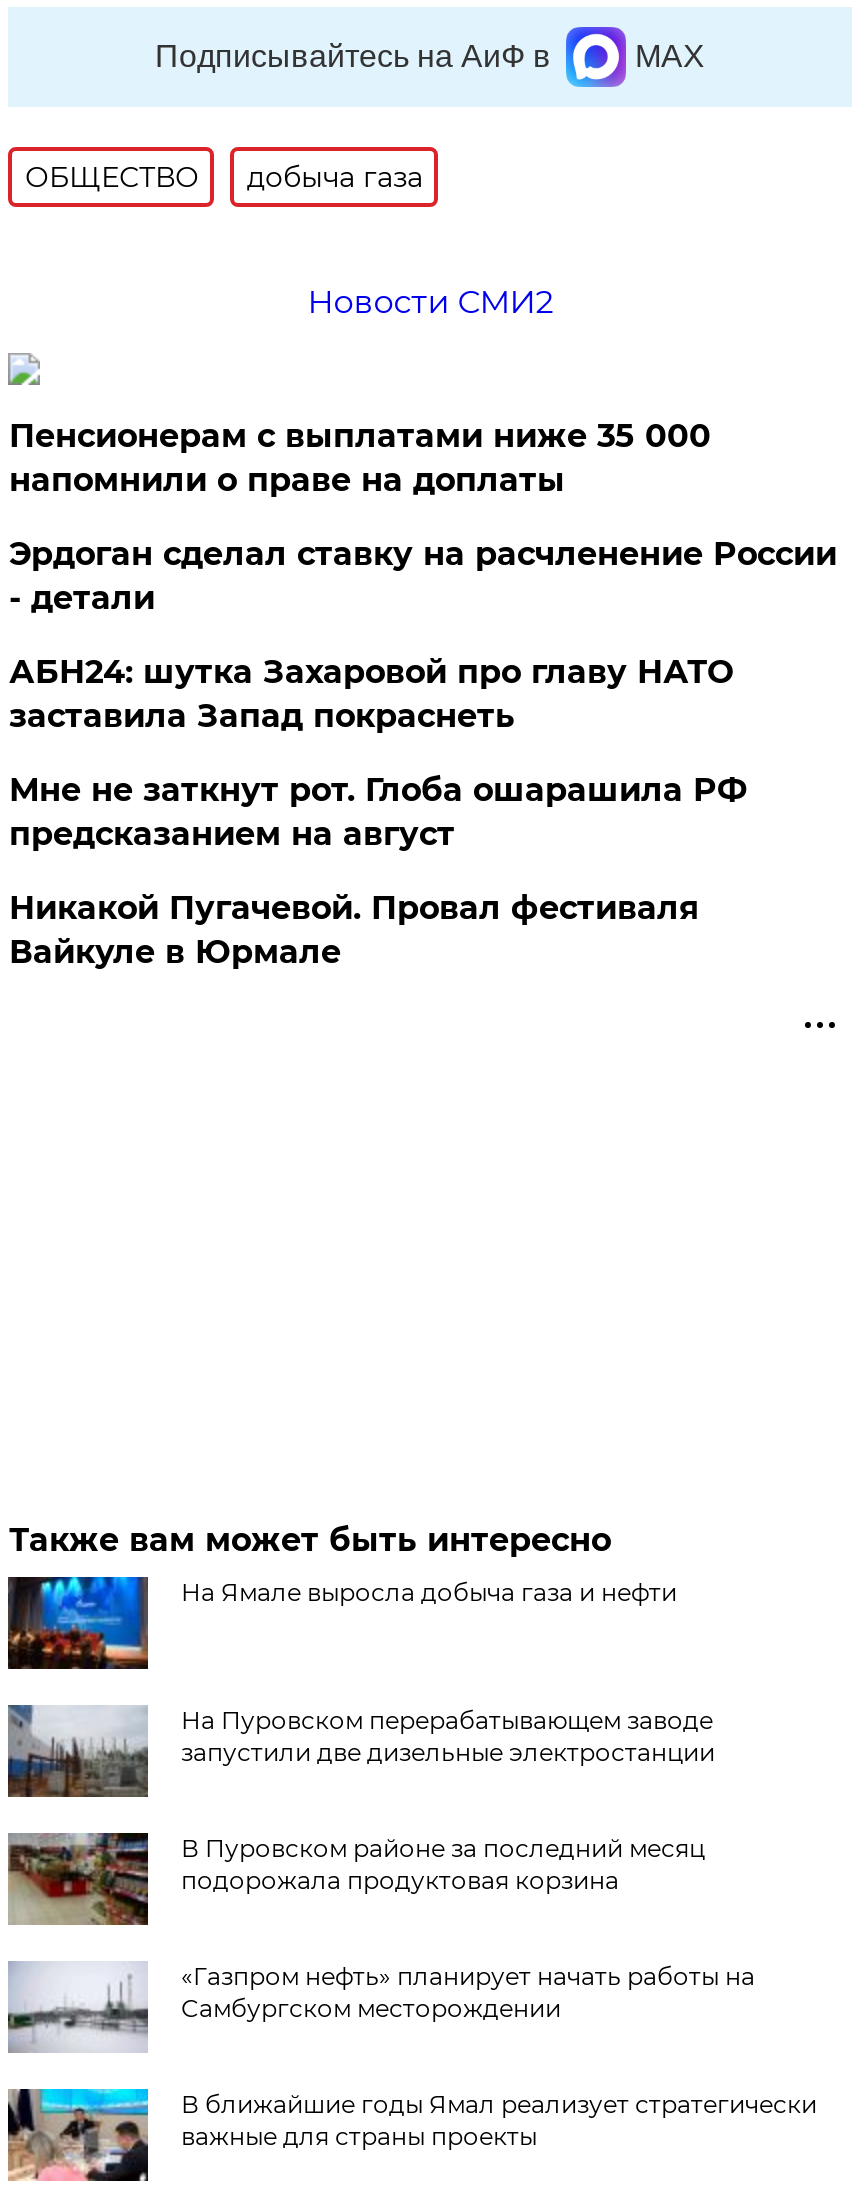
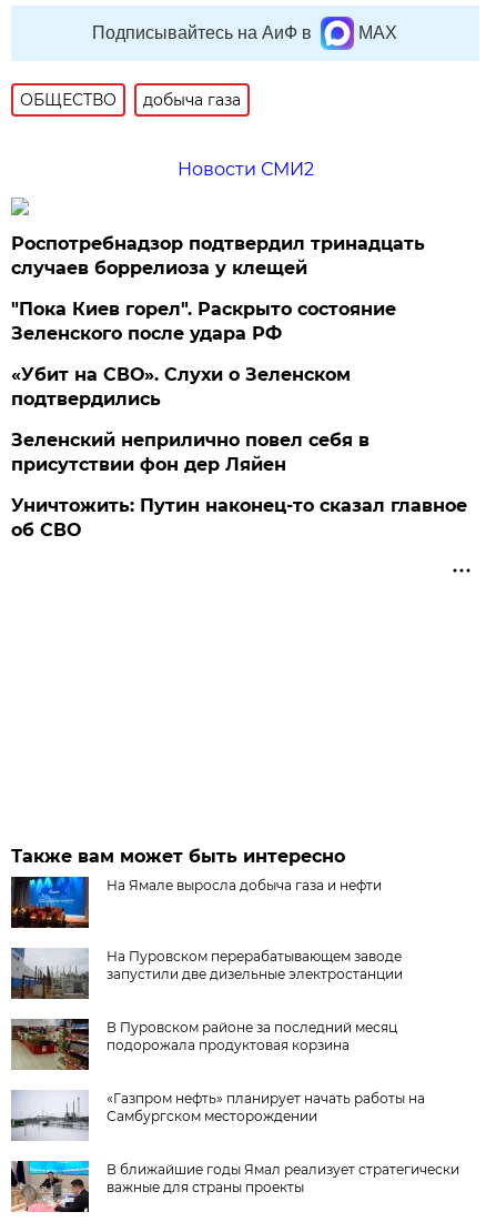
- Пенсионерам с выплатами ниже 35 000
- напомнили о праве на доплаты
+ Роспотребнадзор подтвердил тринадцать
+ случаев боррелиоза у клещей

- Эрдоган сделал ставку на расчленение России
- - детали
+ "Пока Киев горел". Раскрыто состояние
+ Зеленского после удара РФ

- АБН24: шутка Захаровой про главу НАТО
- заставила Запад покраснеть
+ «Убит на СВО». Слухи о Зеленском
+ подтвердились

- Мне не заткнут рот. Глоба ошарашила РФ
- предсказанием на август
+ Зеленский неприлично повел cебя в
+ присутствии фон дер Ляйен

- Никакой Пугачевой. Провал фестиваля
- Вайкуле в Юрмале
+ Уничтожить: Путин наконец-то сказал главное
+ об СВО
